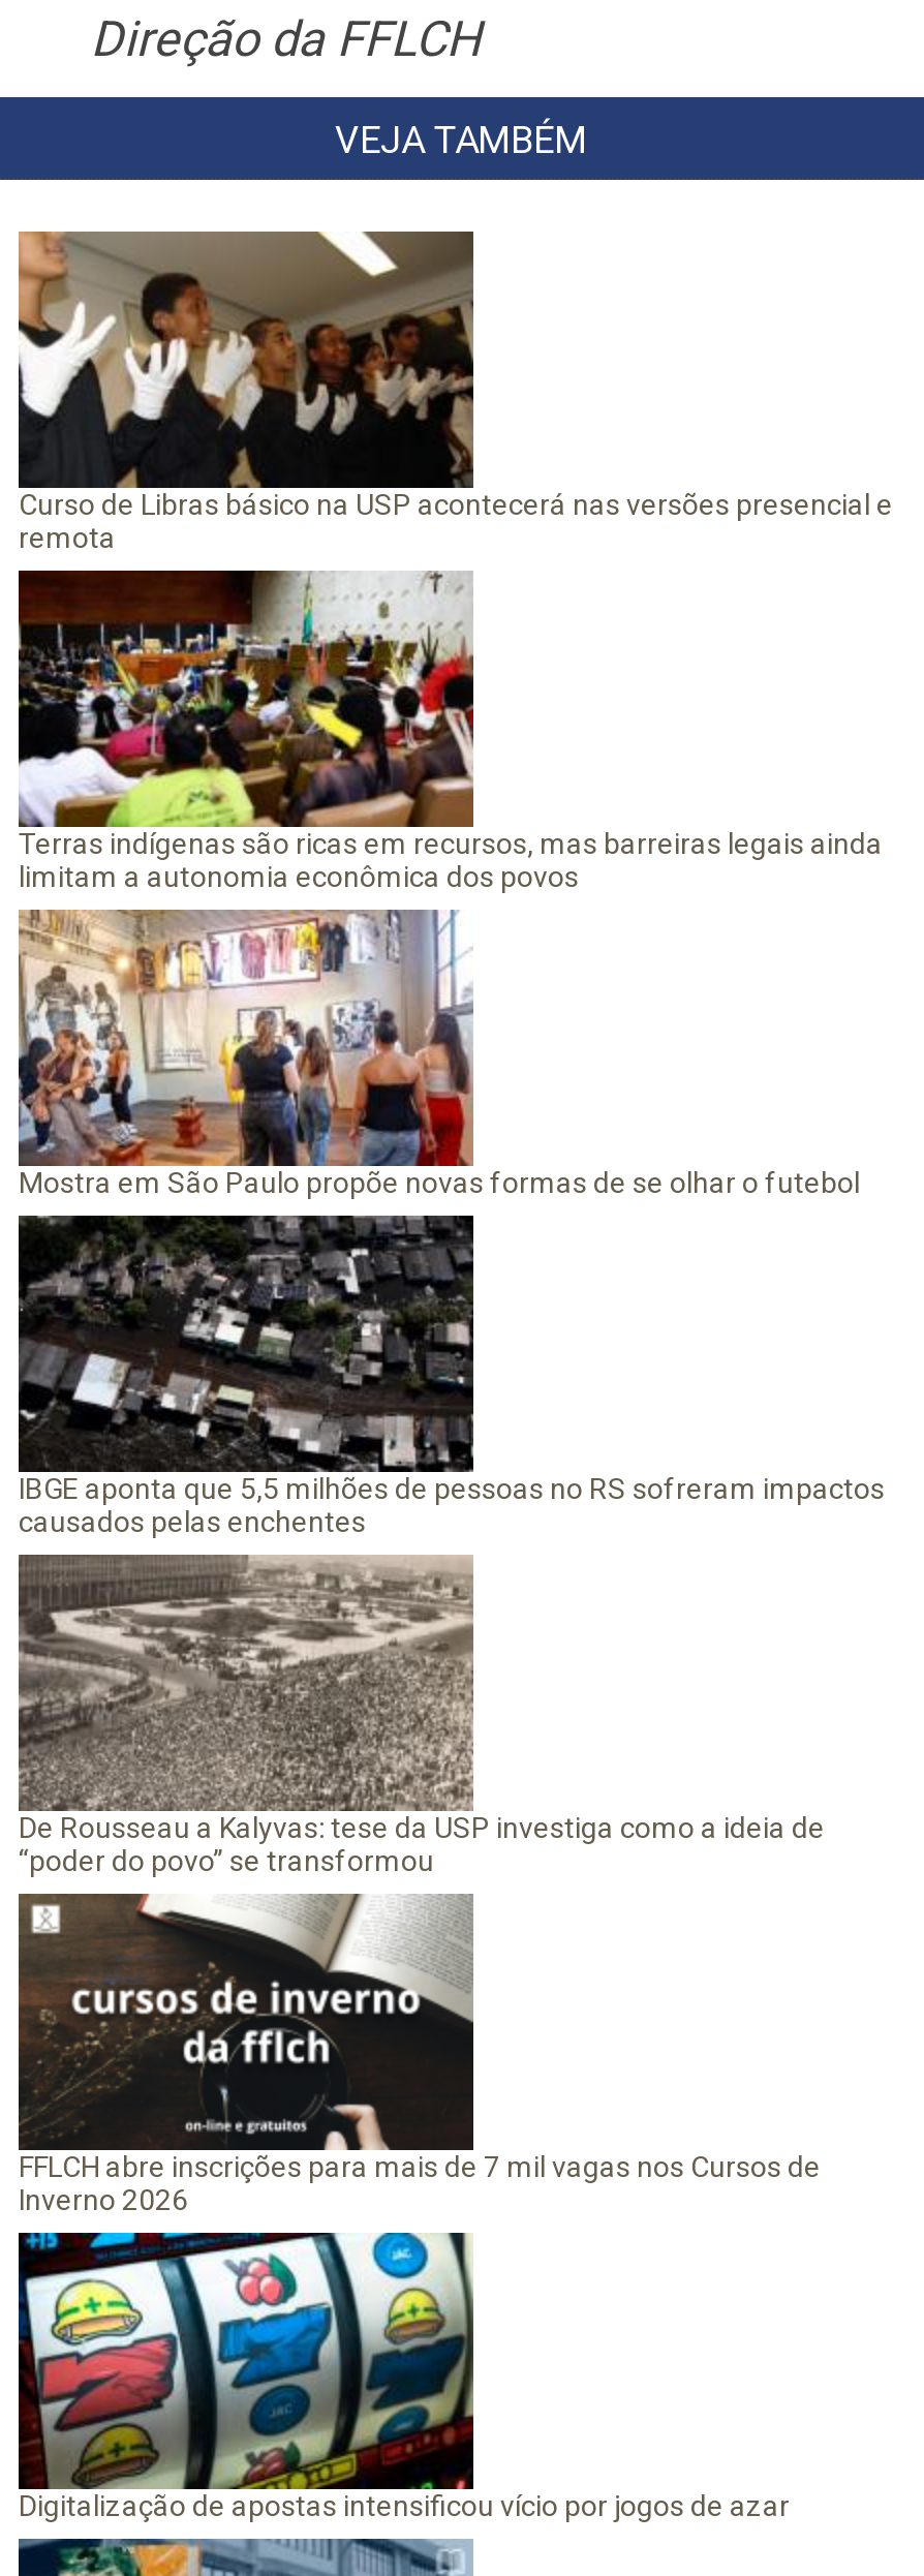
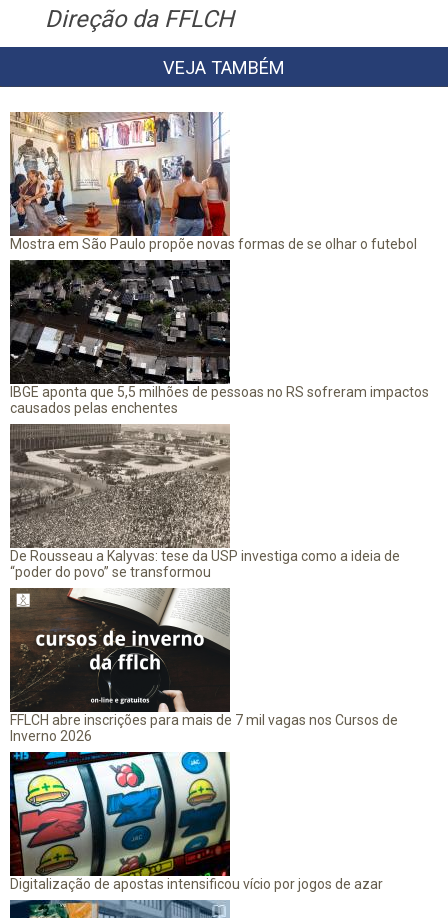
- [image]
- Curso de Libras básico na USP acontecerá nas versões presencial e
- remota

- [image]
- Terras indígenas são ricas em recursos, mas barreiras legais ainda
- limitam a autonomia econômica dos povos
